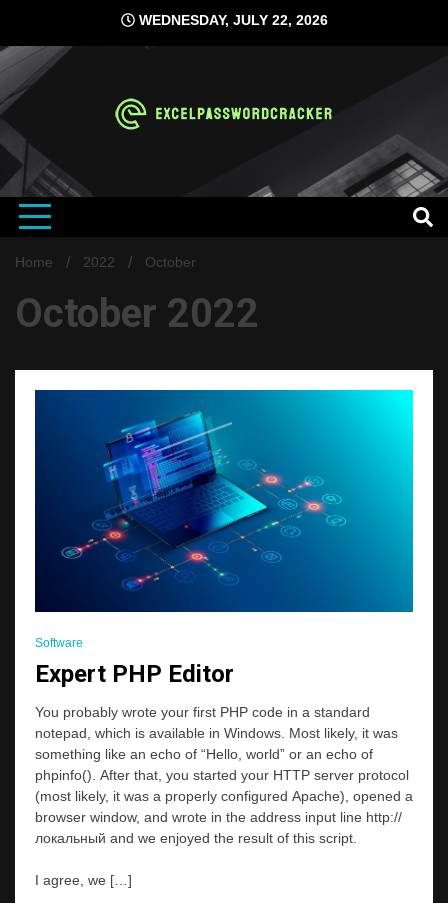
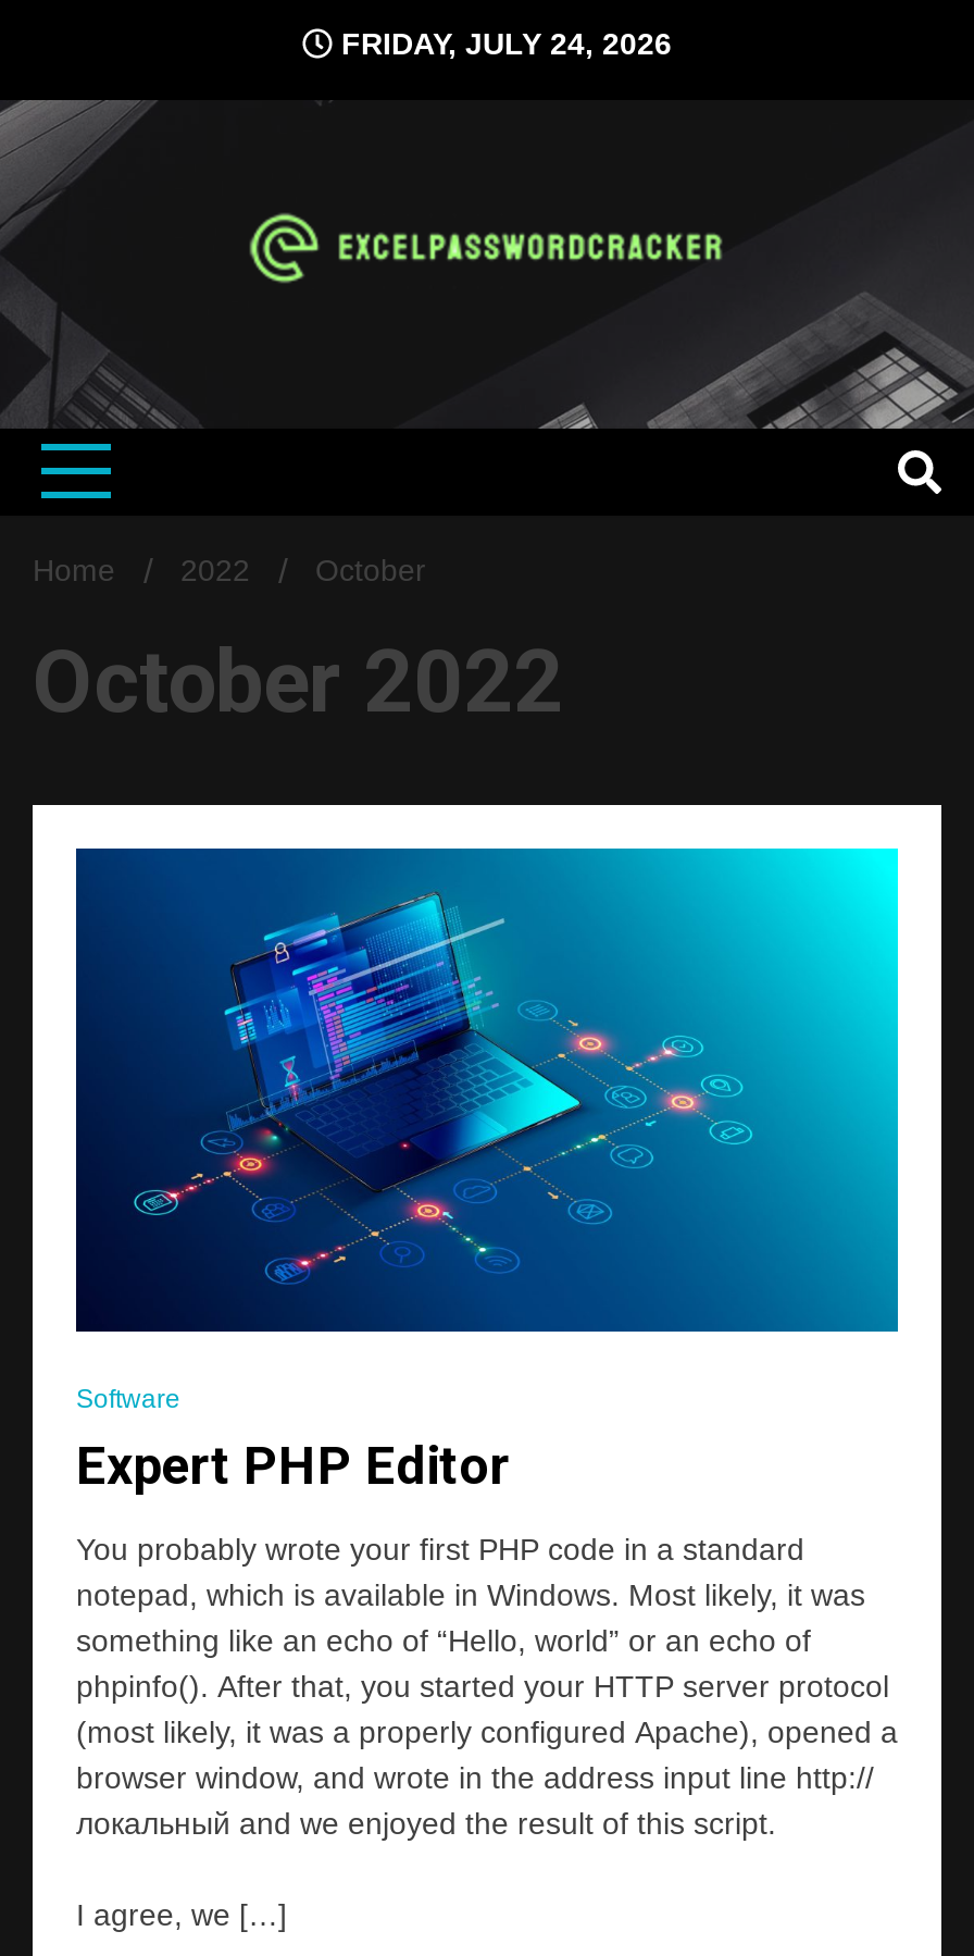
- WEDNESDAY, JULY 22, 2026
+ FRIDAY, JULY 24, 2026
